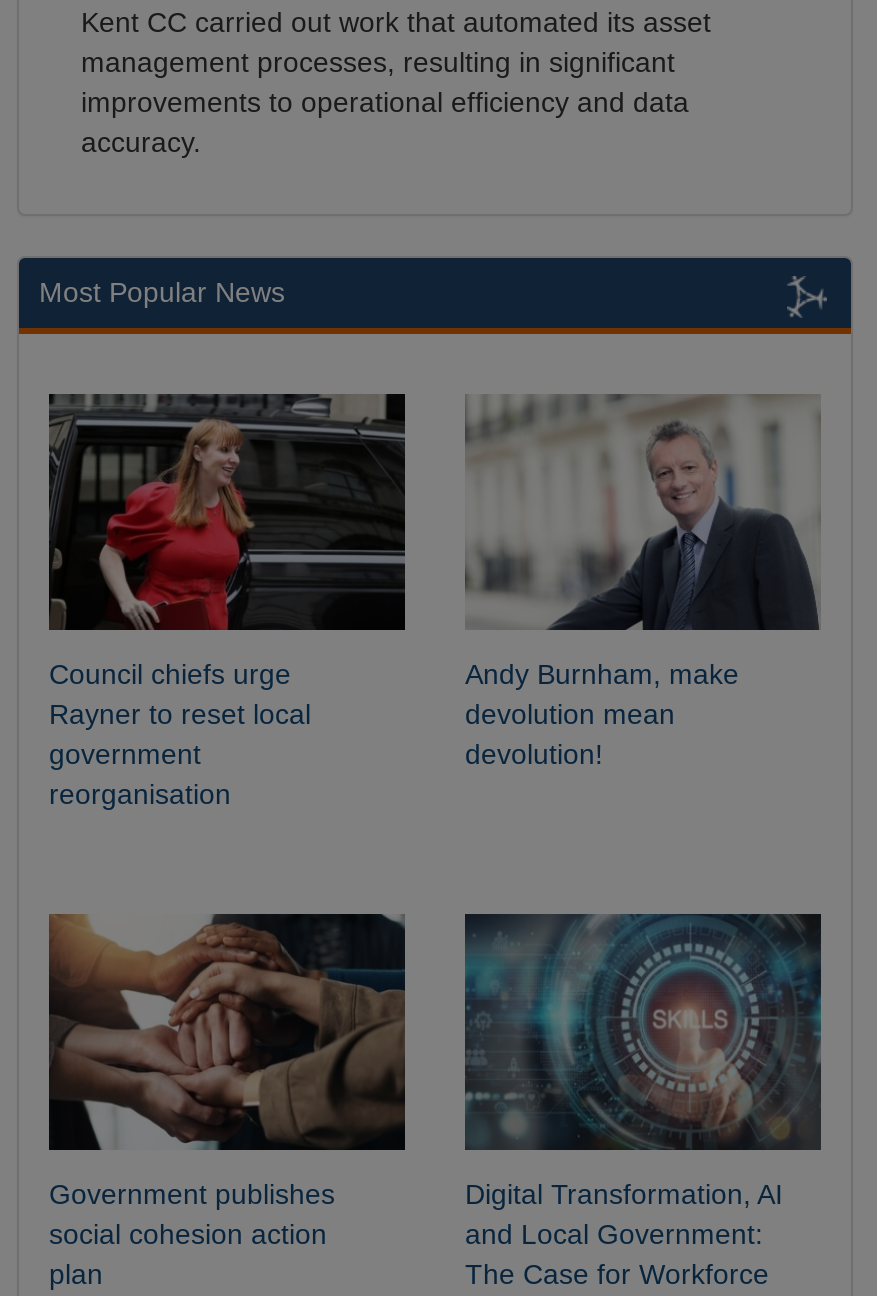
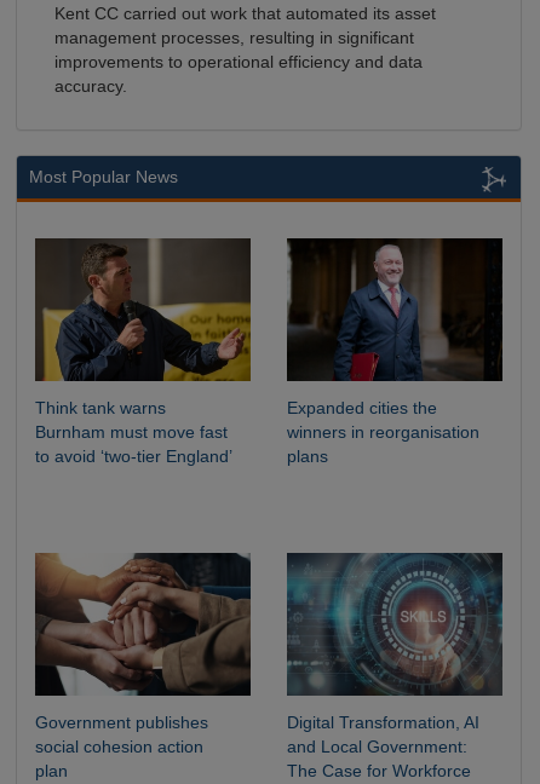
- [image]
- Council chiefs urge
- Rayner to reset local
- government
- reorganisation
+ [image]
+ Think tank warns
+ Burnham must move fast
+ to avoid ‘two-tier England’

- [image]
- Andy Burnham, make
- devolution mean
- devolution!
+ [image]
+ Expanded cities the
+ winners in reorganisation
+ plans
